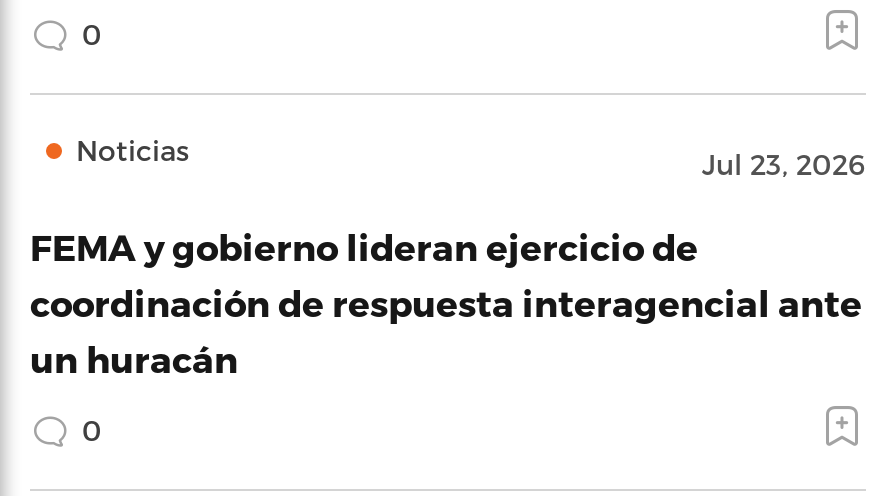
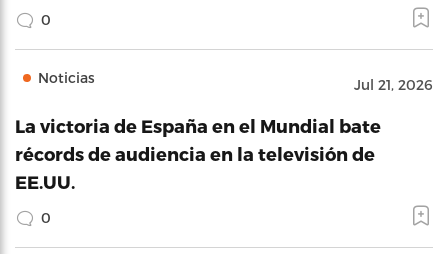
- Jul 23, 2026
+ Jul 21, 2026

- FEMA y gobierno lideran ejercicio de
- coordinación de respuesta interagencial ante
- un huracán
+ La victoria de España en el Mundial bate
+ récords de audiencia en la televisión de
+ EE.UU.
